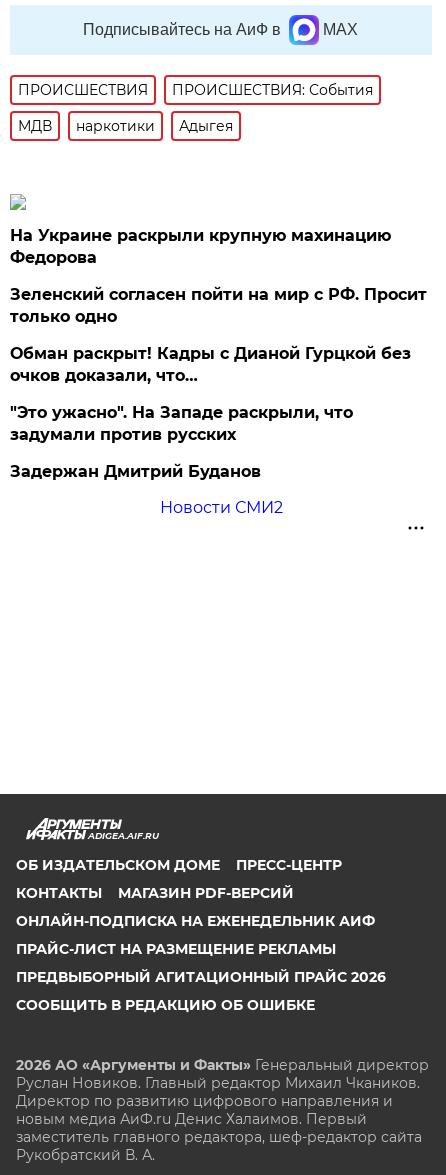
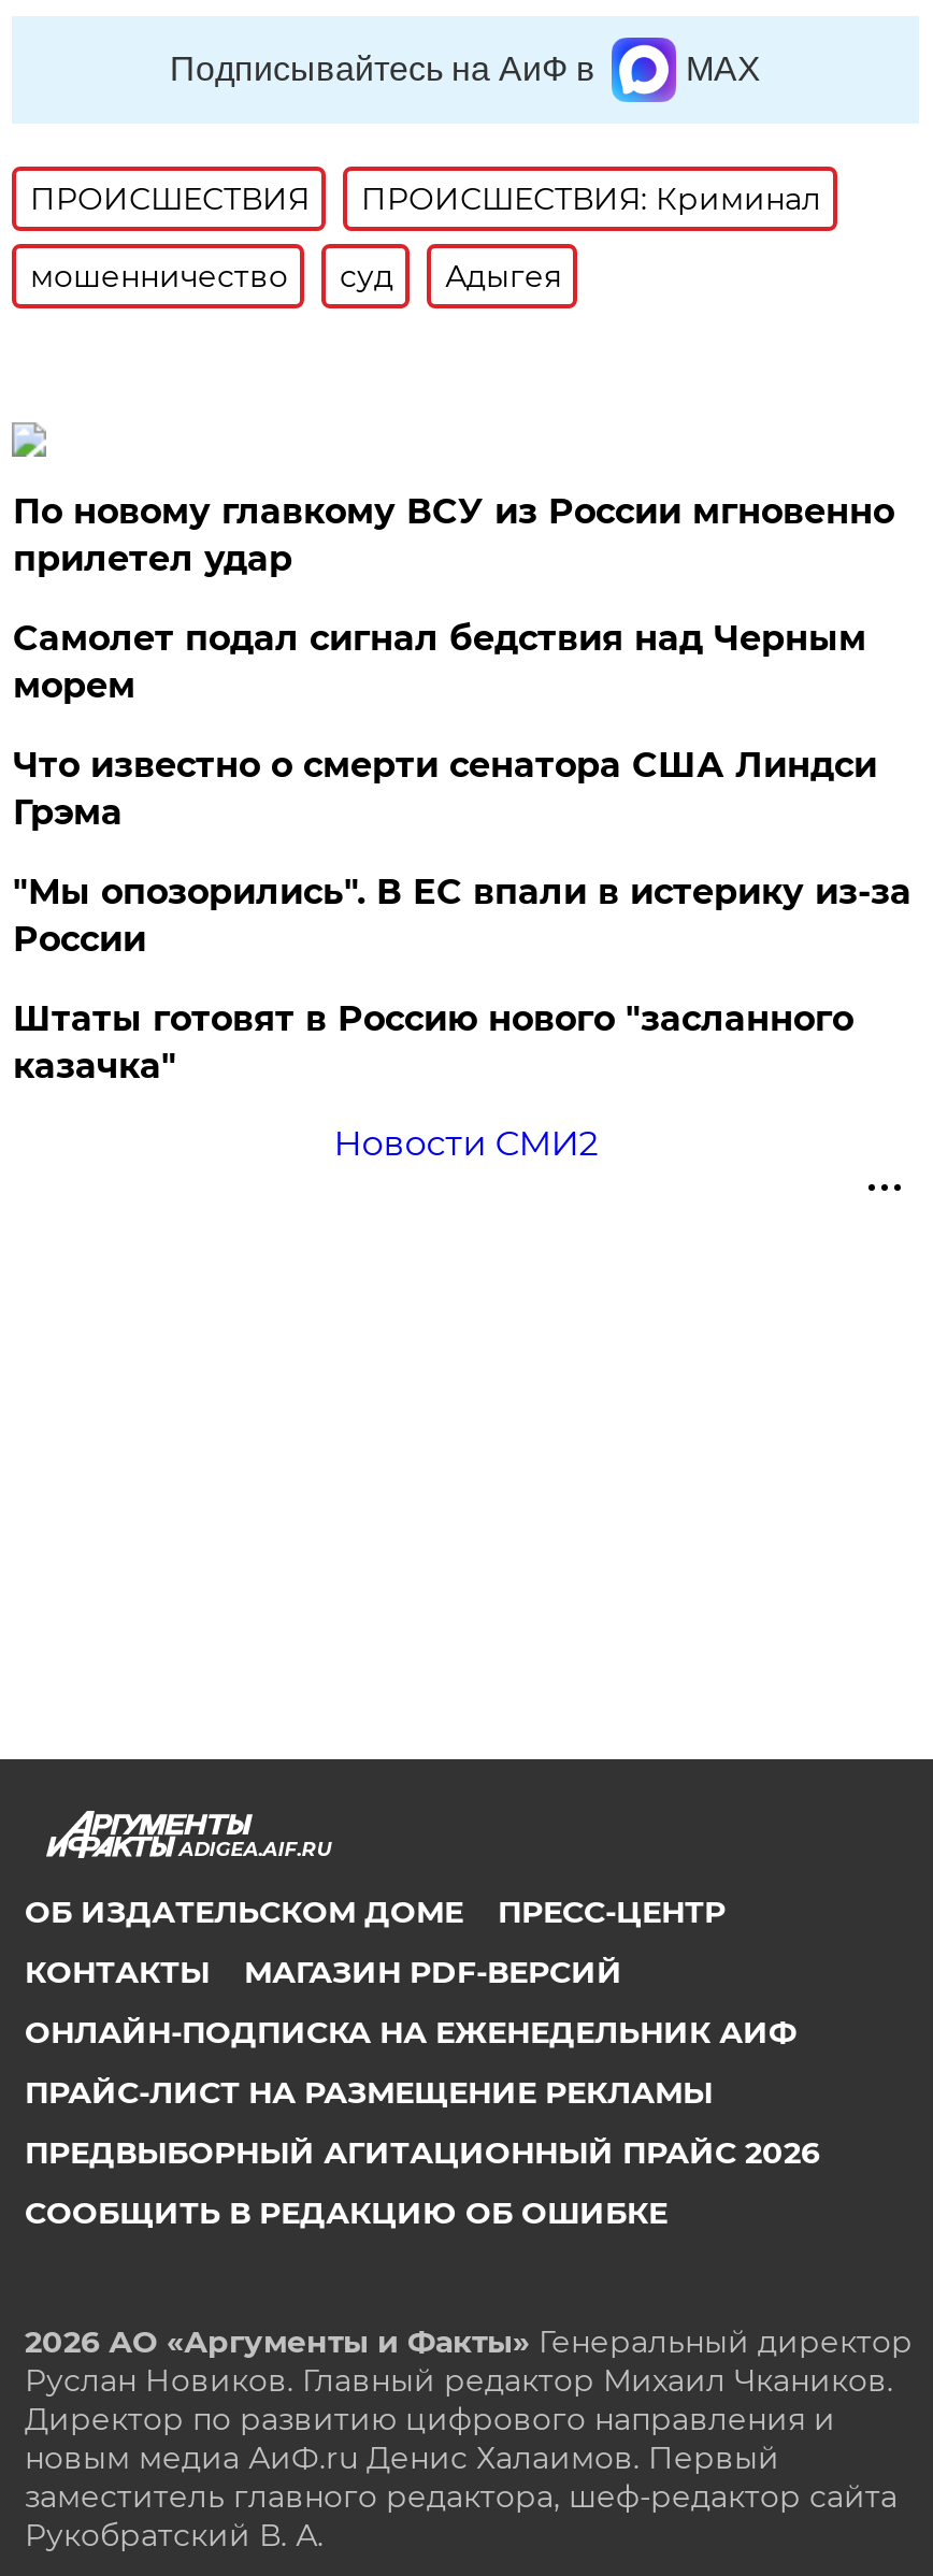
- ПРОИСШЕСТВИЯ: События
+ ПРОИСШЕСТВИЯ: Криминал

- МДВ
- наркотики
+ мошенничество
+ суд

- На Украине раскрыли крупную махинацию
- Федорова
+ По новому главкому ВСУ из России мгновенно
+ прилетел удар

- Зеленский согласен пойти на мир с РФ. Просит
- только одно
+ Самолет подал сигнал бедствия над Черным
+ морем

- Обман раскрыт! Кадры с Дианой Гурцкой без
- очков доказали, что…
+ Что известно о смерти сенатора США Линдси
+ Грэма

- "Это ужасно". На Западе раскрыли, что
- задумали против русских
+ "Мы опозорились". В ЕС впали в истерику из-за
+ России

- Задержан Дмитрий Буданов
+ Штаты готовят в Россию нового "засланного
+ казачка"
